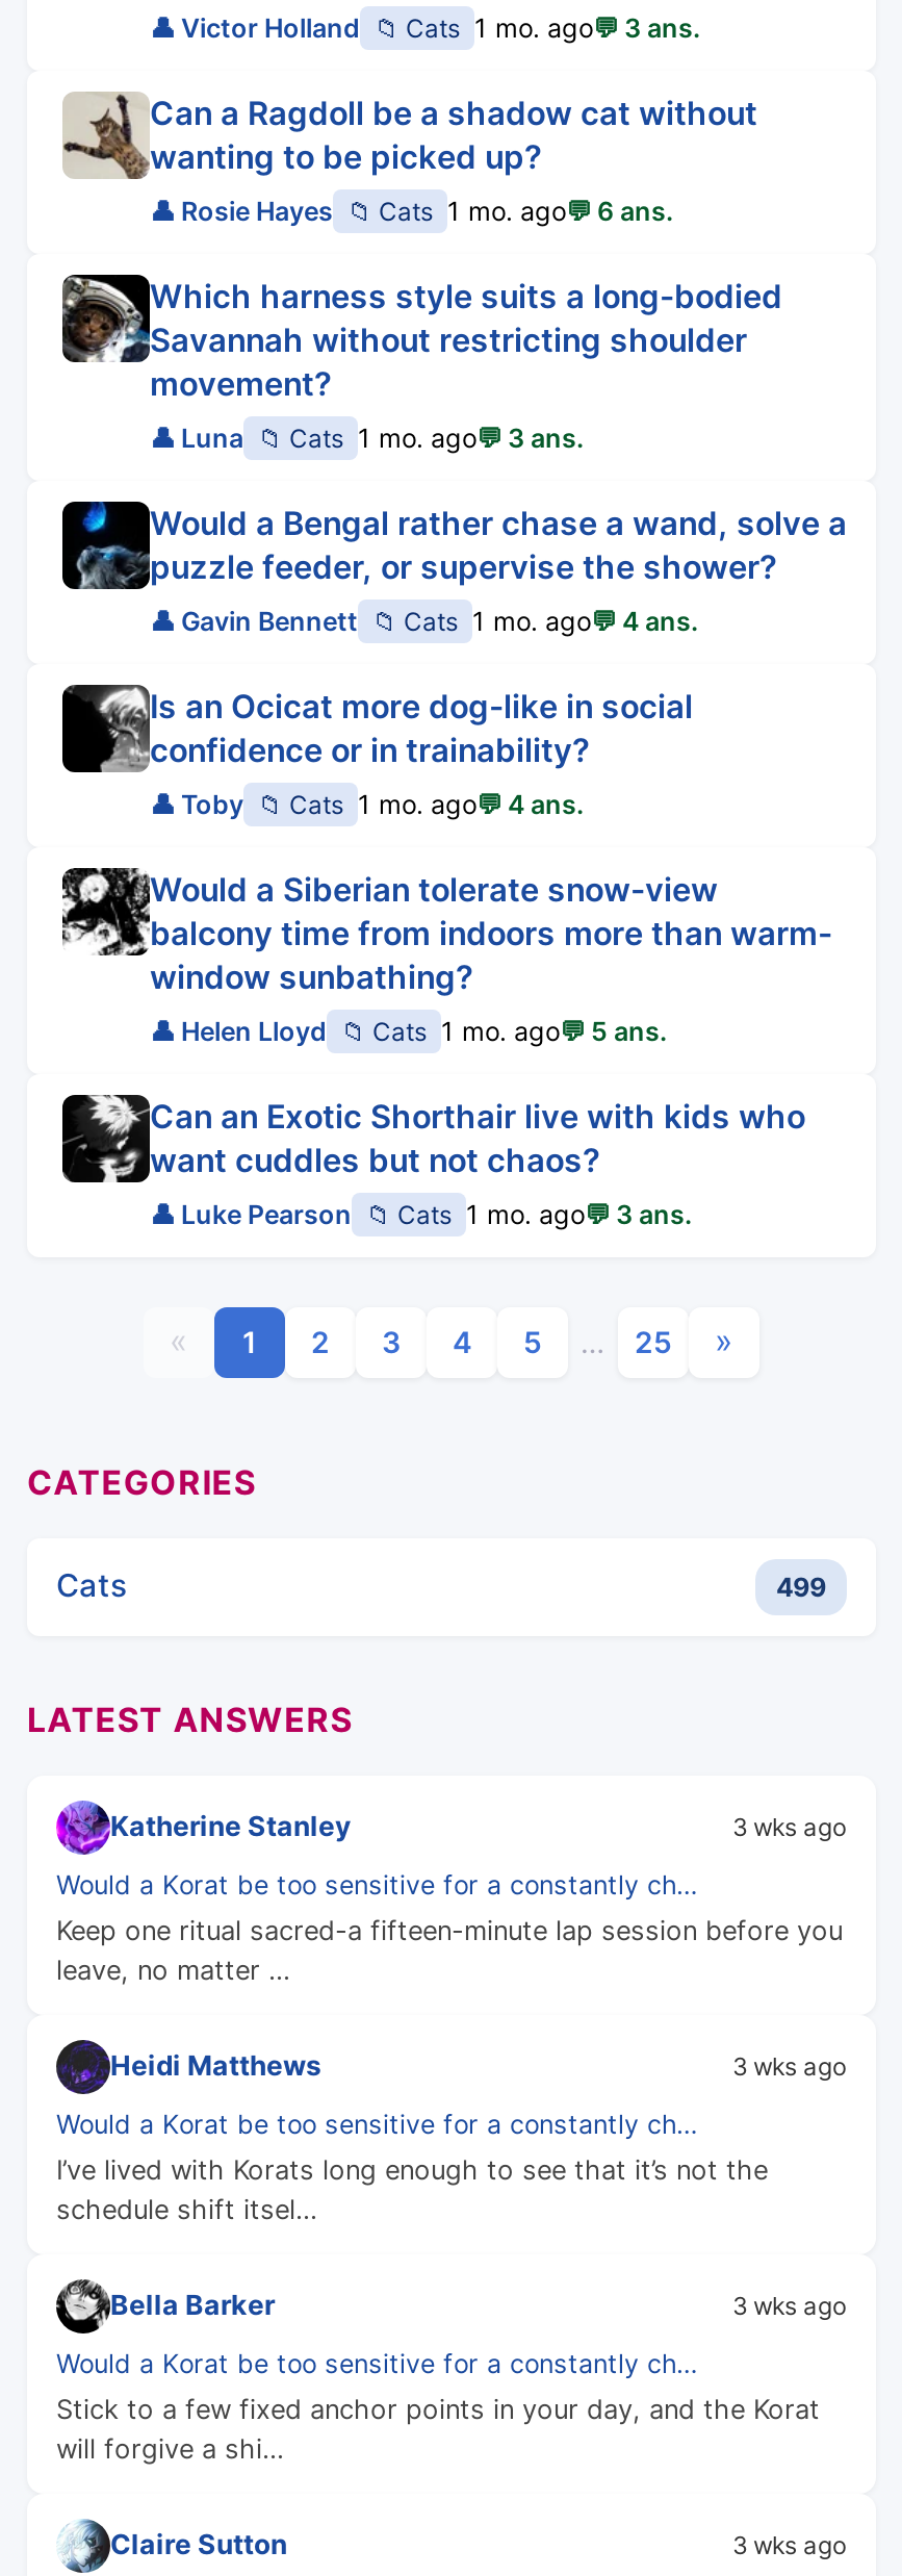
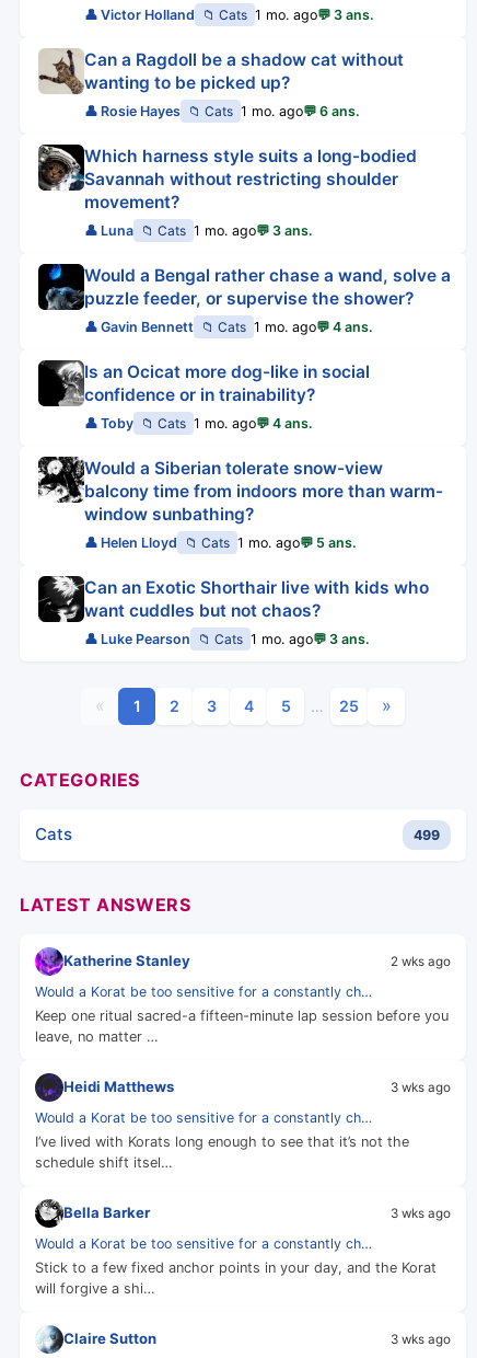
- 3 wks ago
+ 2 wks ago
